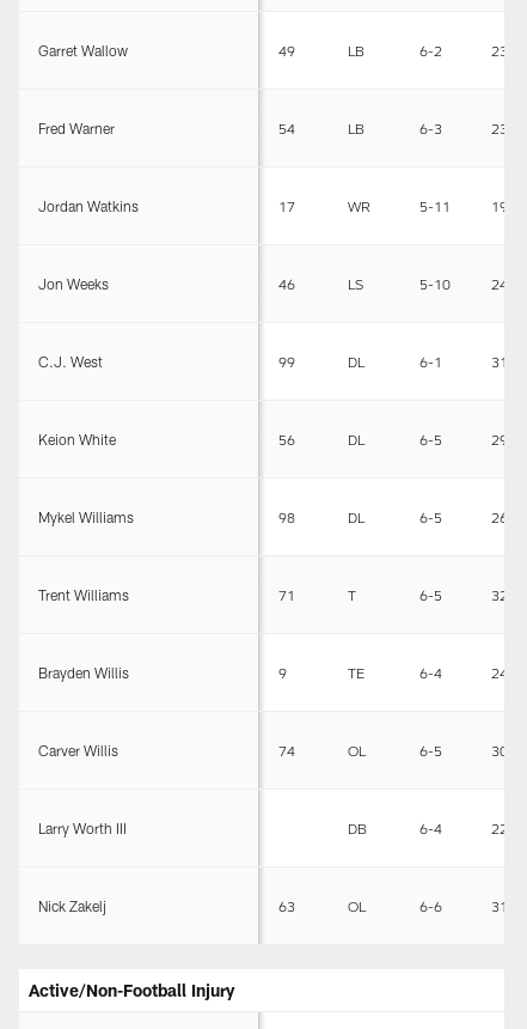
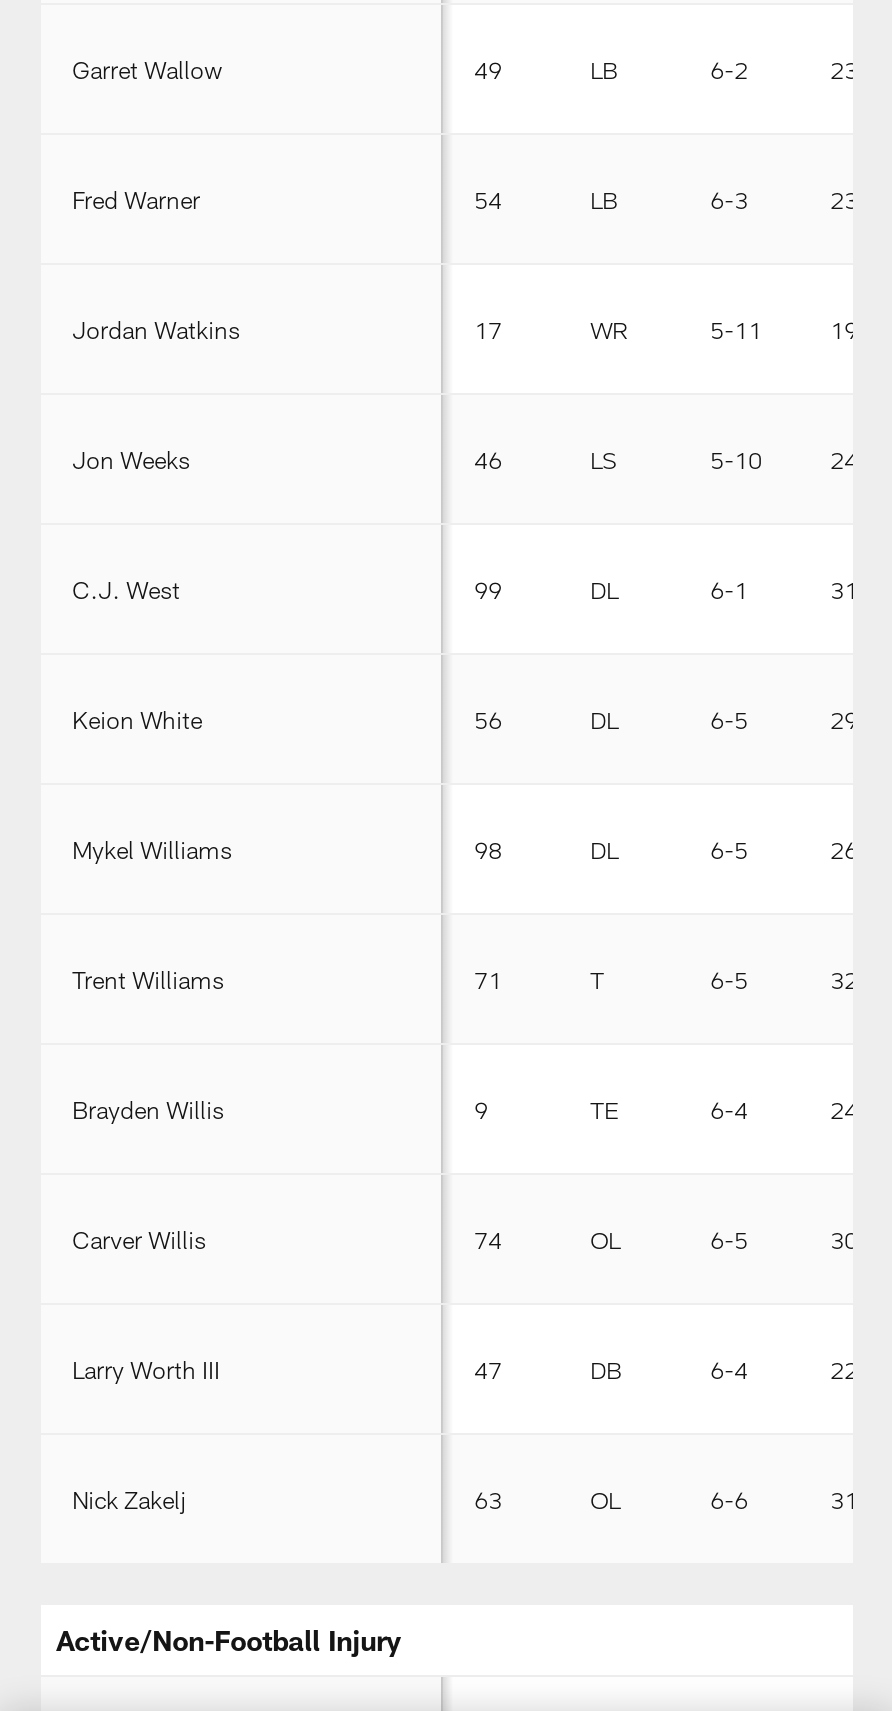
+ 47
